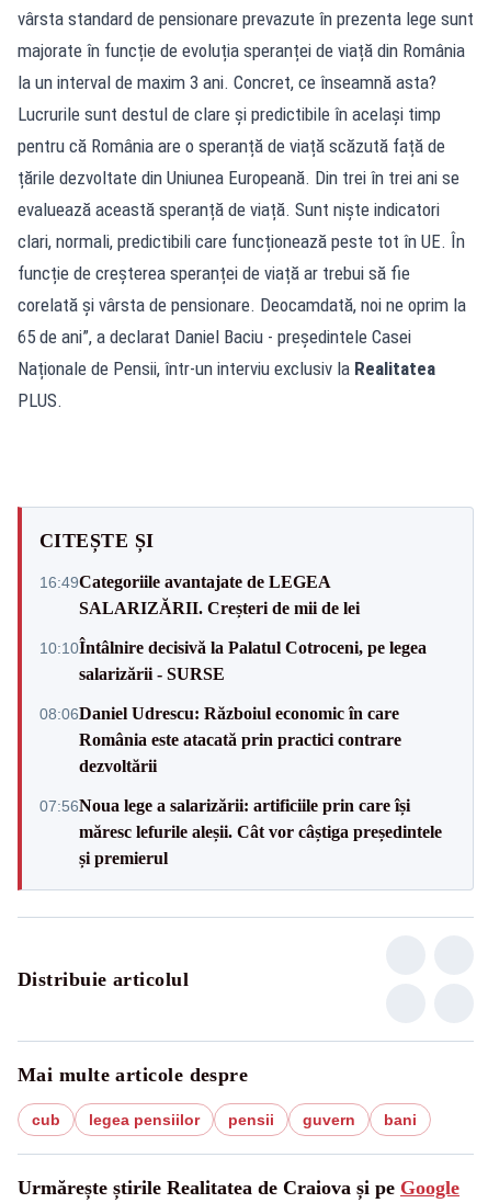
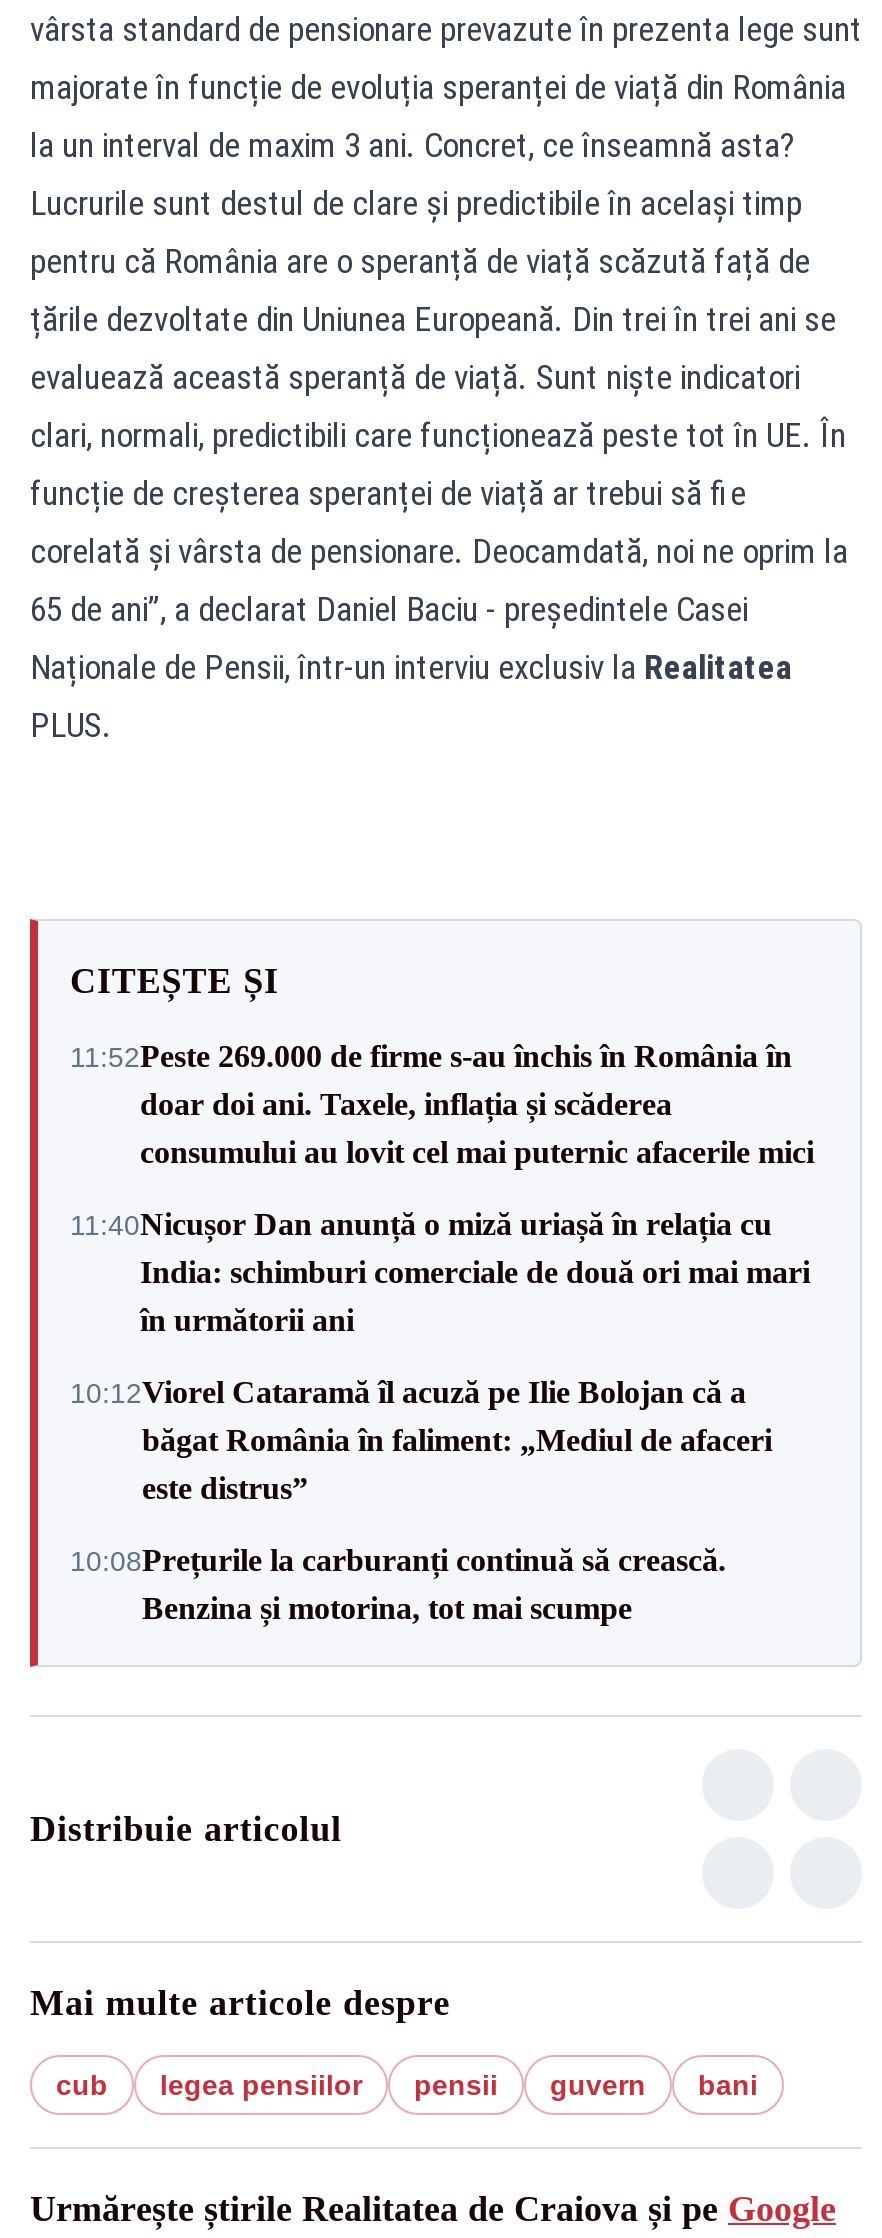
- 16:49Categoriile avantajate de LEGEA
- SALARIZĂRII. Creșteri de mii de lei
+ 11:52Peste 269.000 de firme s-au închis în România în
+ doar doi ani. Taxele, inflația și scăderea
+ consumului au lovit cel mai puternic afacerile mici

- 10:10Întâlnire decisivă la Palatul Cotroceni, pe legea
- salarizării - SURSE
+ 11:40Nicușor Dan anunță o miză uriașă în relația cu
+ India: schimburi comerciale de două ori mai mari
+ în următorii ani

- 08:06Daniel Udrescu: Războiul economic în care
- România este atacată prin practici contrare
- dezvoltării
+ 10:12Viorel Cataramă îl acuză pe Ilie Bolojan că a
+ băgat România în faliment: „Mediul de afaceri
+ este distrus”

- 07:56Noua lege a salarizării: artificiile prin care își
- măresc lefurile aleșii. Cât vor câștiga președintele
- și premierul
+ 10:08Prețurile la carburanți continuă să crească.
+ Benzina și motorina, tot mai scumpe
